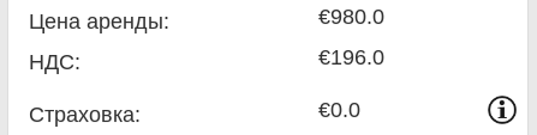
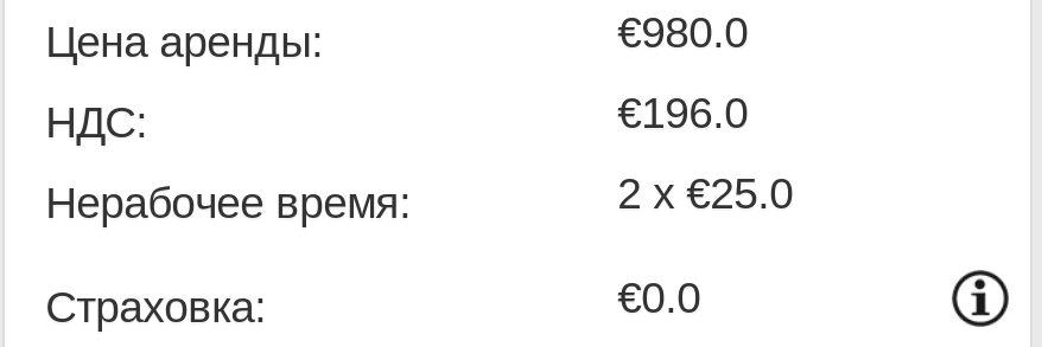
+ Нерабочее время:
+ 2 x €25.0
